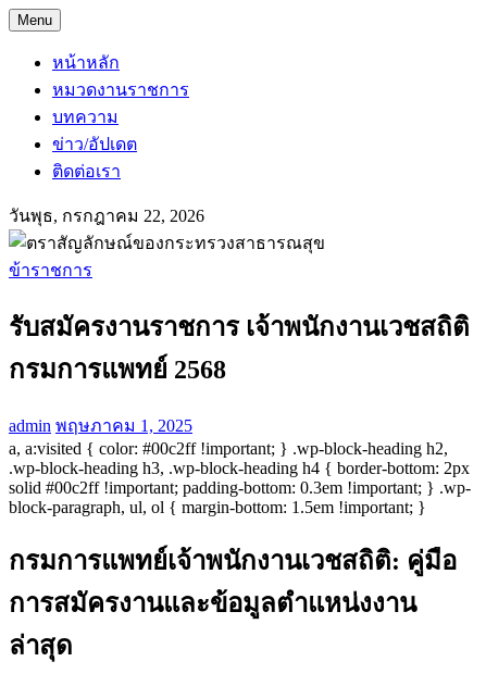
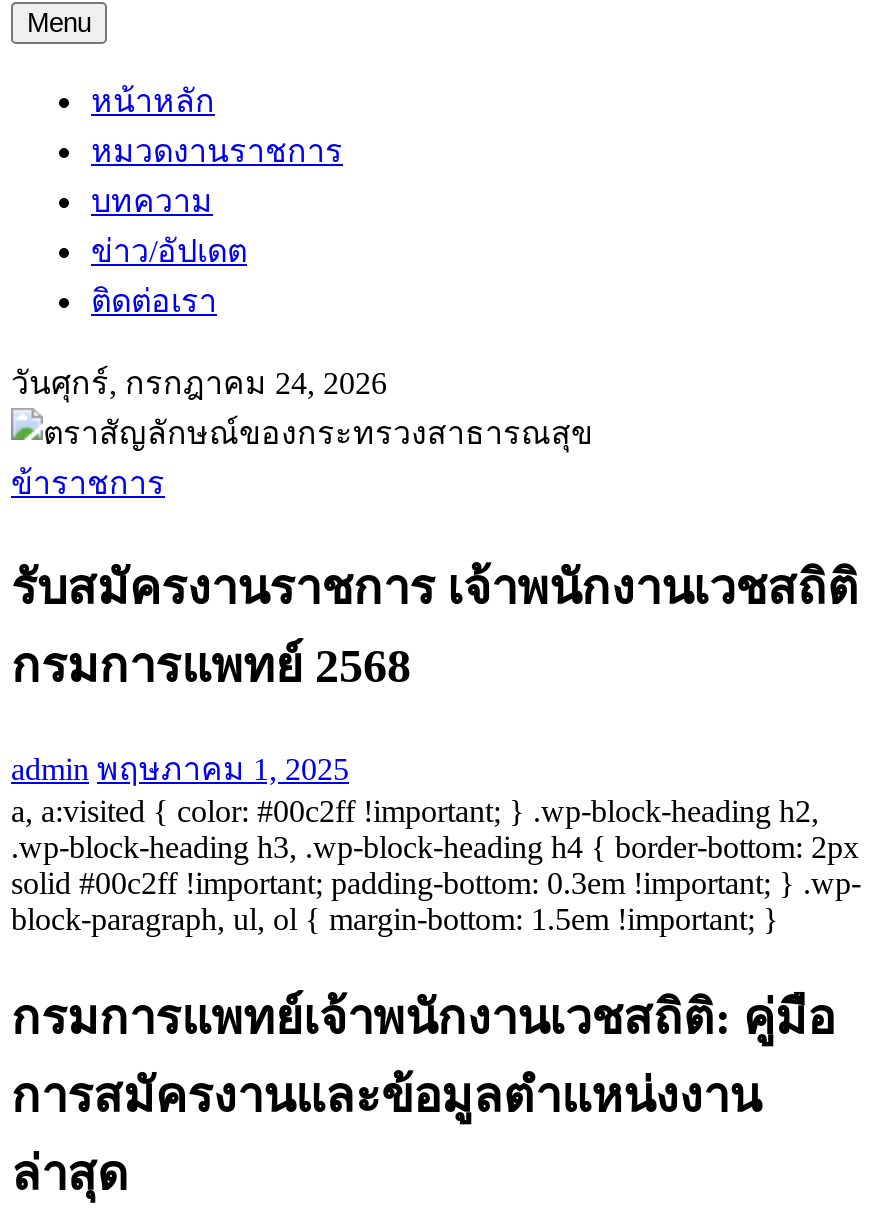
- วันพุธ, กรกฎาคม 22, 2026
+ วันศุกร์, กรกฎาคม 24, 2026
